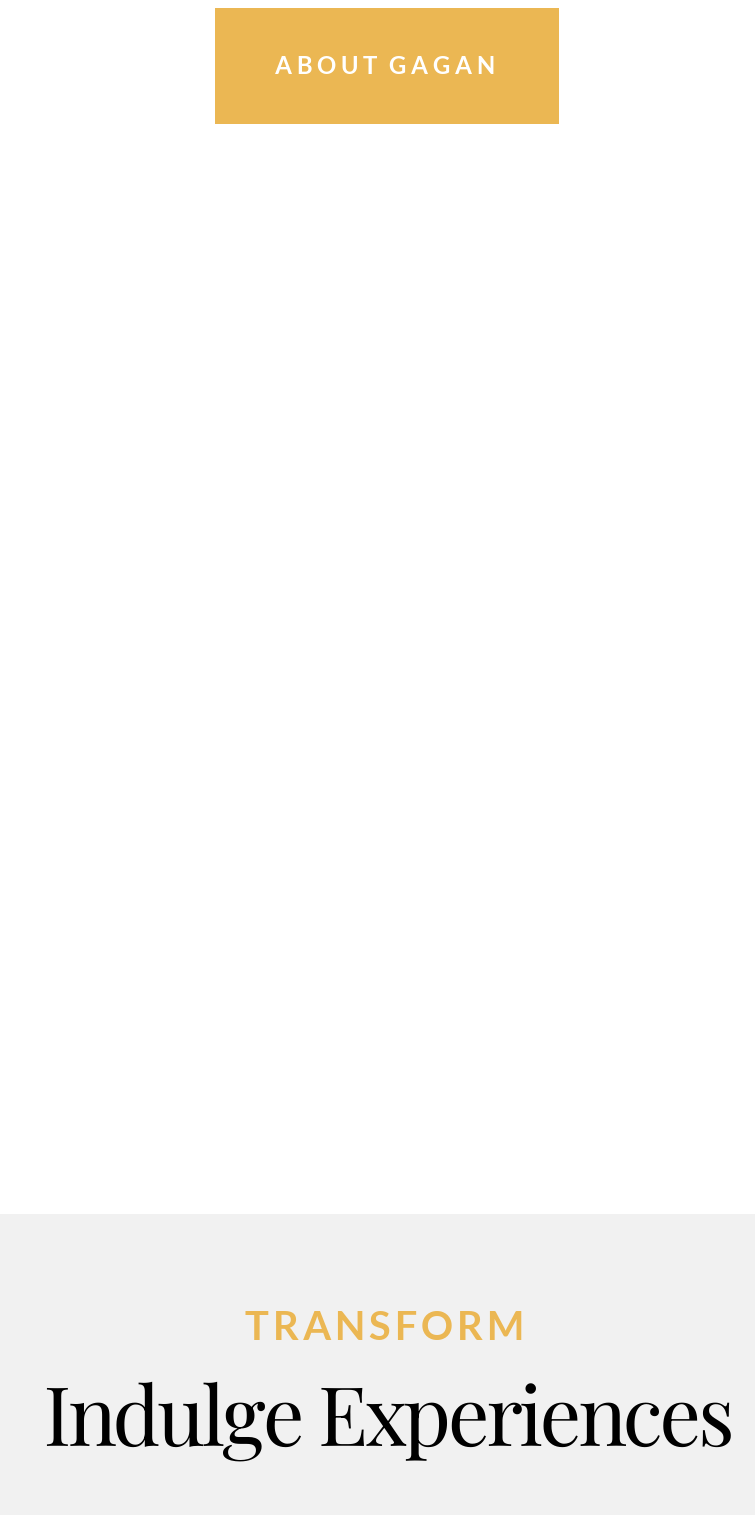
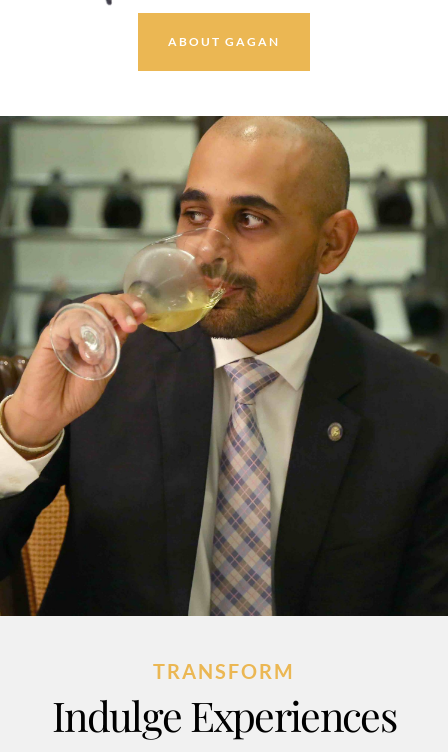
+ [image]
